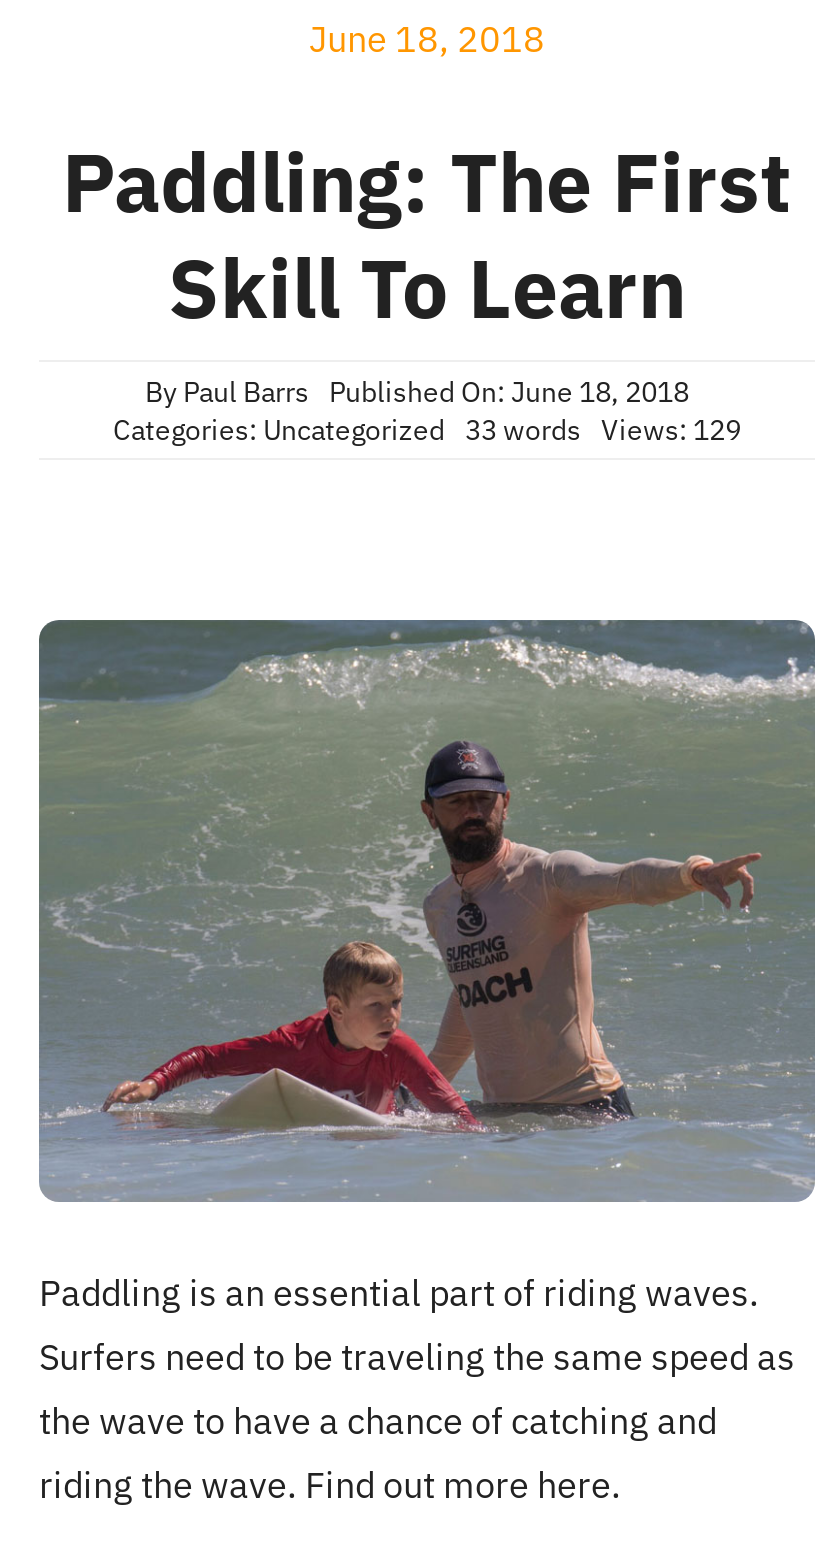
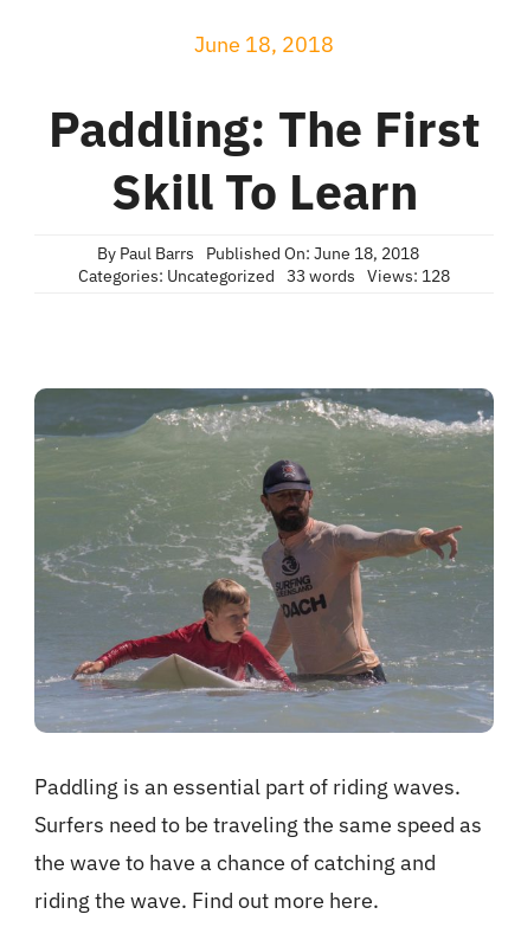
- Categories: Uncategorized 33 words Views: 129
+ Categories: Uncategorized 33 words Views: 128
